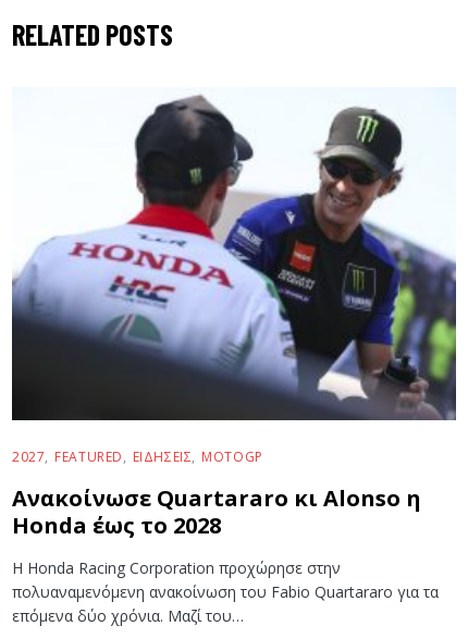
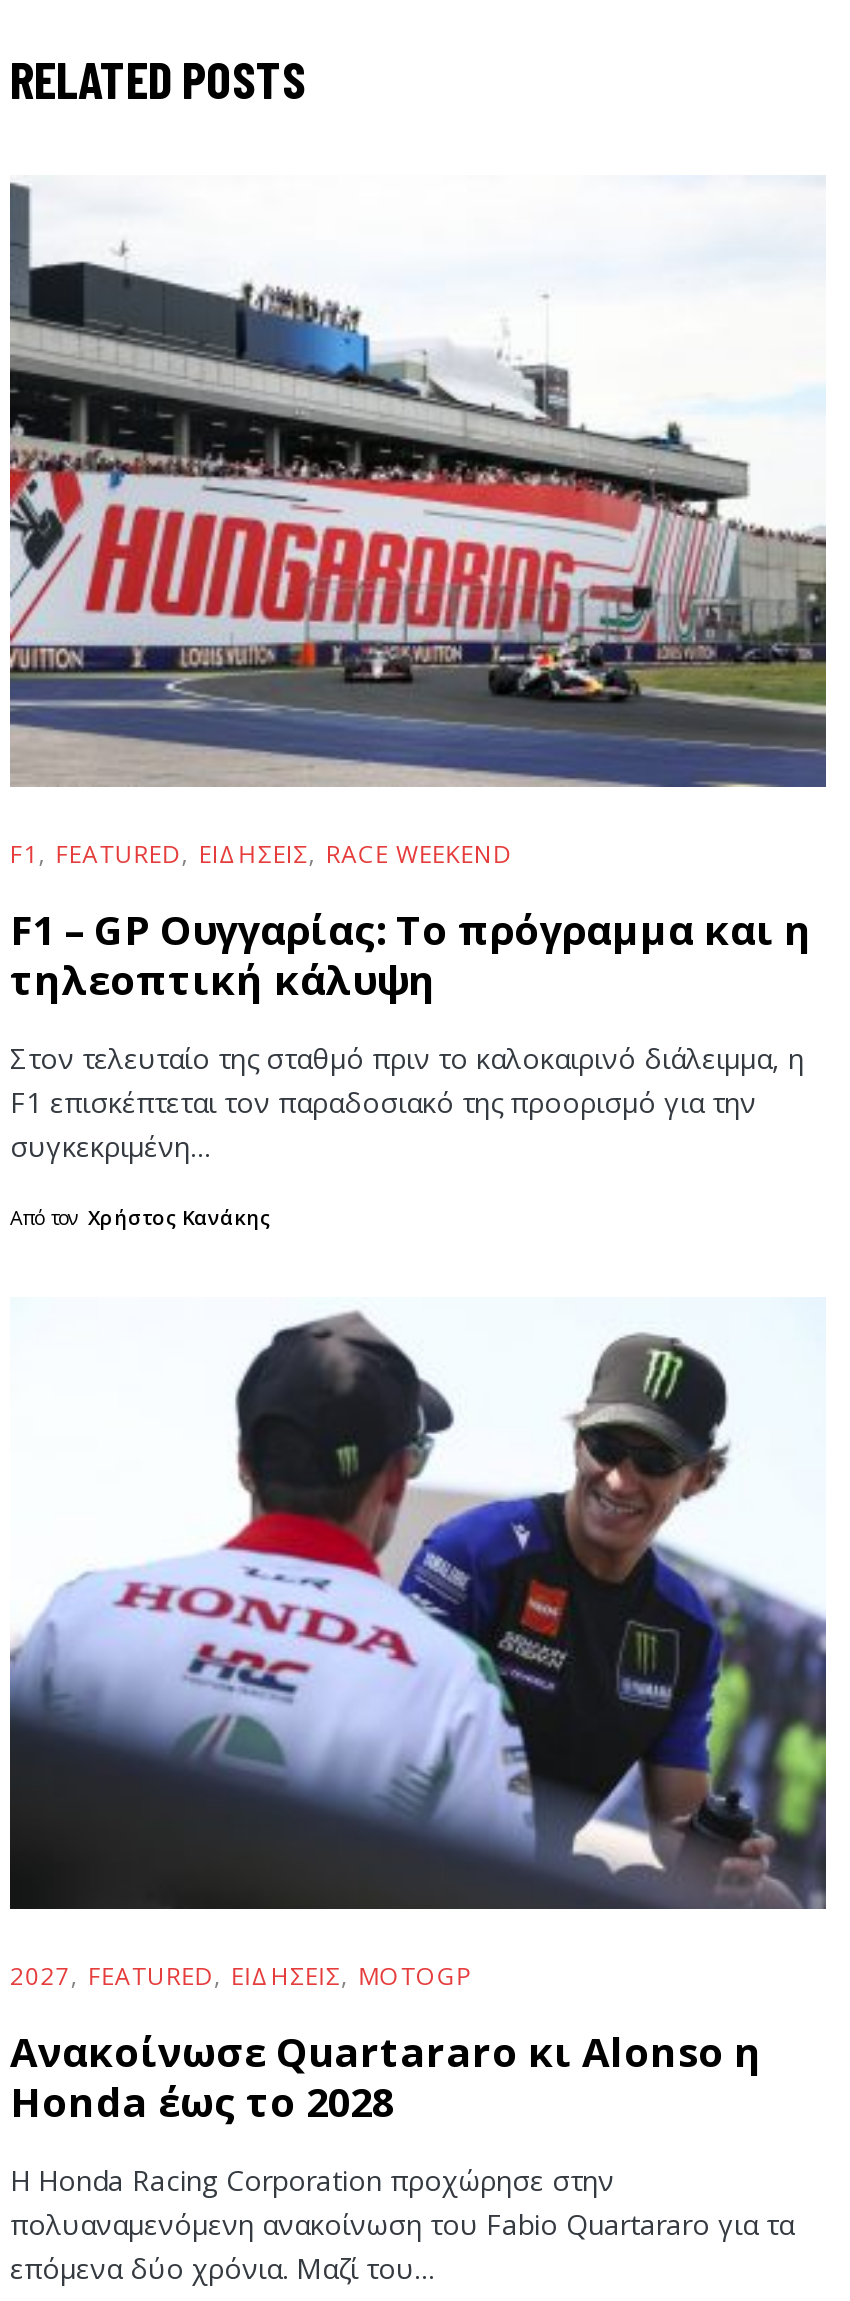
+ [image]
+ F1 FEATURED ΕΙΔΉΣΕΙΣ RACE WEEKEND
+ F1 – GP Ουγγαρίας: Το πρόγραμμα και η
+ τηλεοπτική κάλυψη
+ Στον τελευταίο της σταθμό πριν το καλοκαιρινό διάλειμμα, η
+ F1 επισκέπτεται τον παραδοσιακό της προορισμό για την
+ συγκεκριμένη…
+ Από τον Χρήστος Κανάκης
